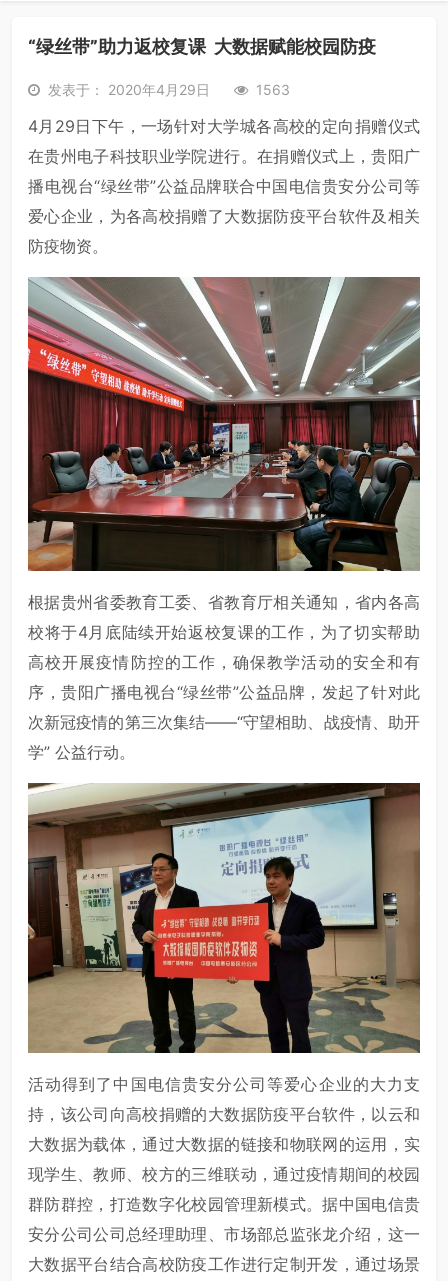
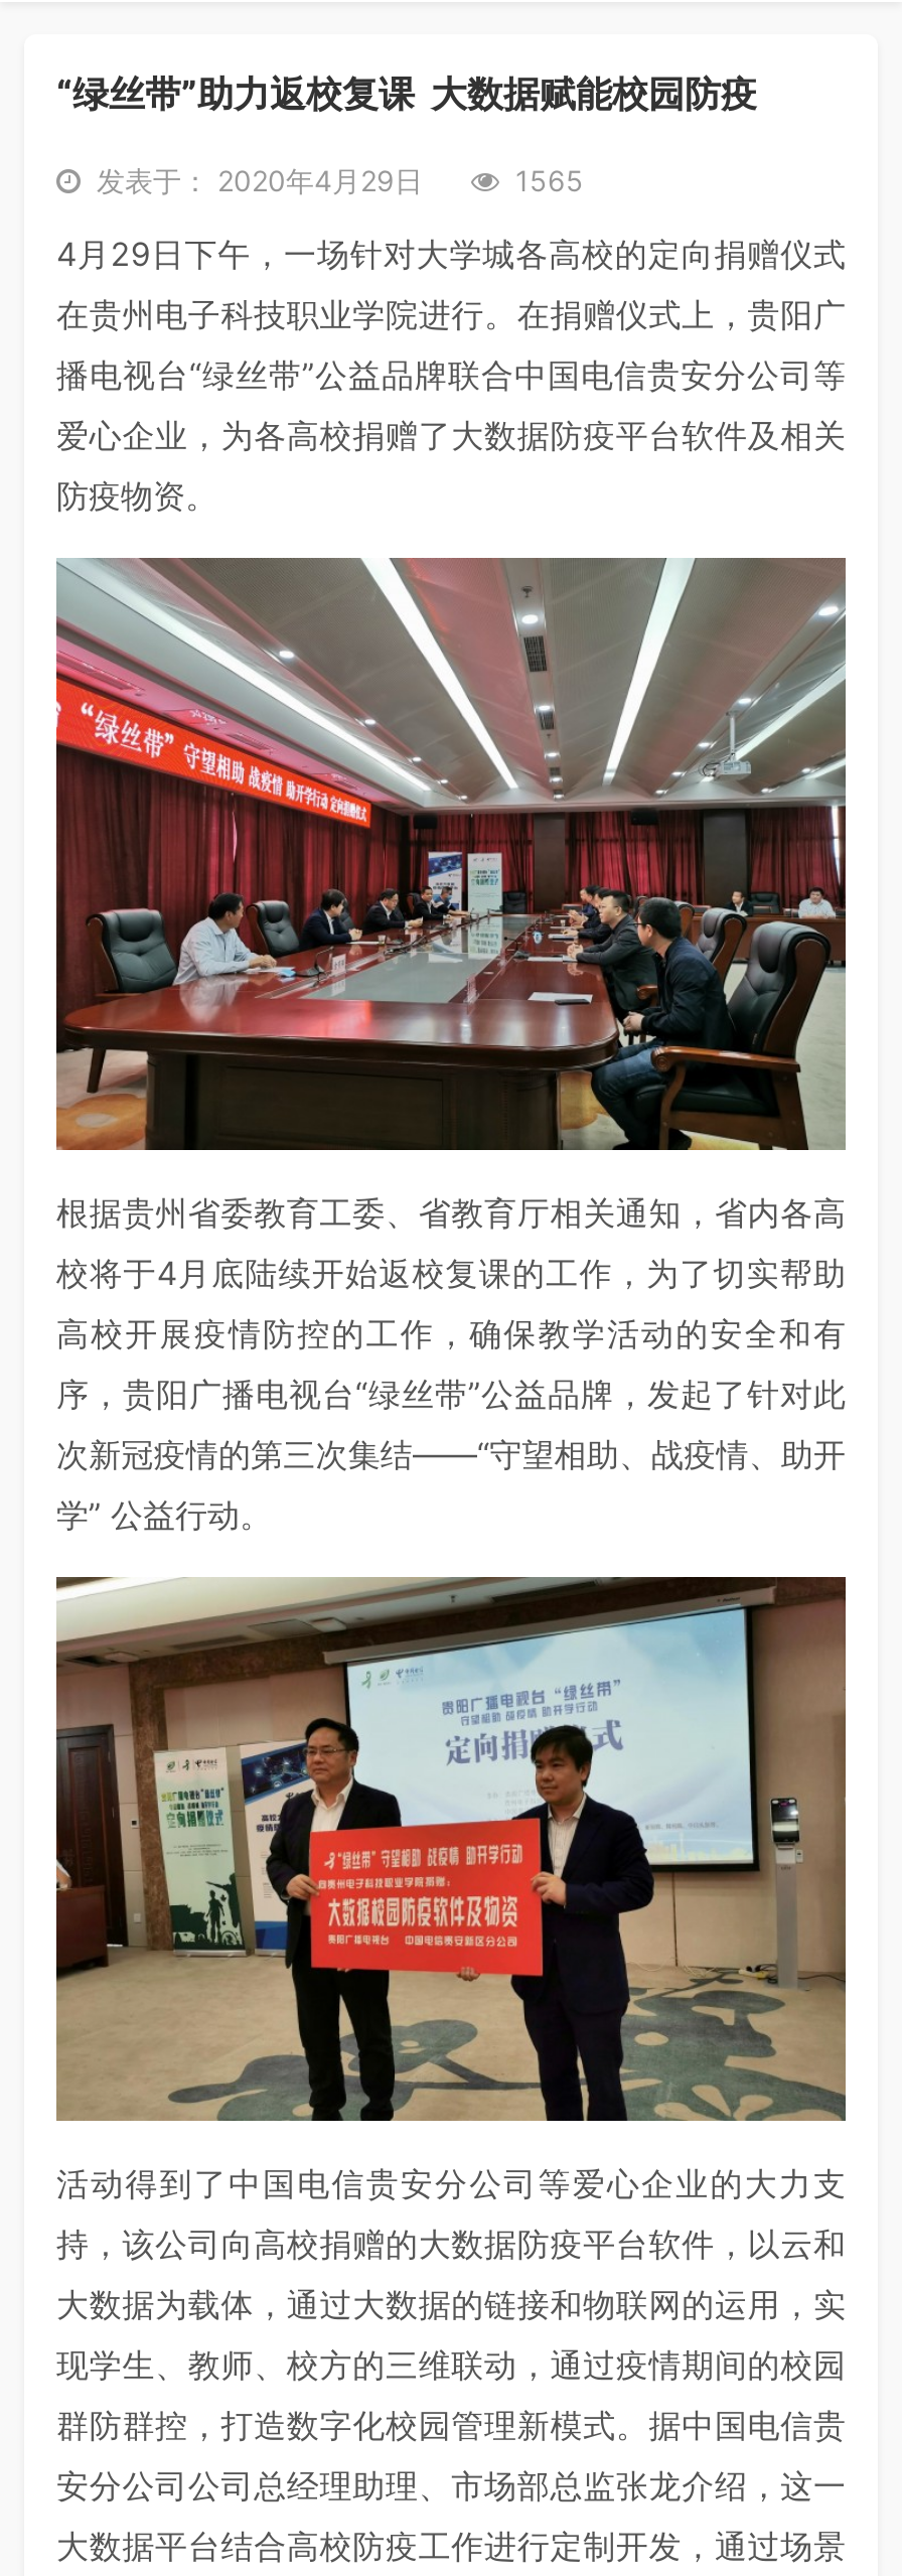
- 1563
+ 1565
